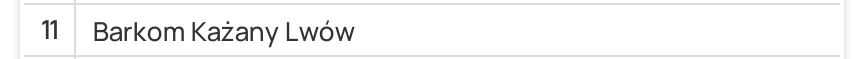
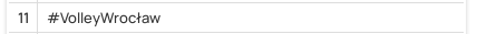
- Barkom Każany Lwów
+ #VolleyWrocław
